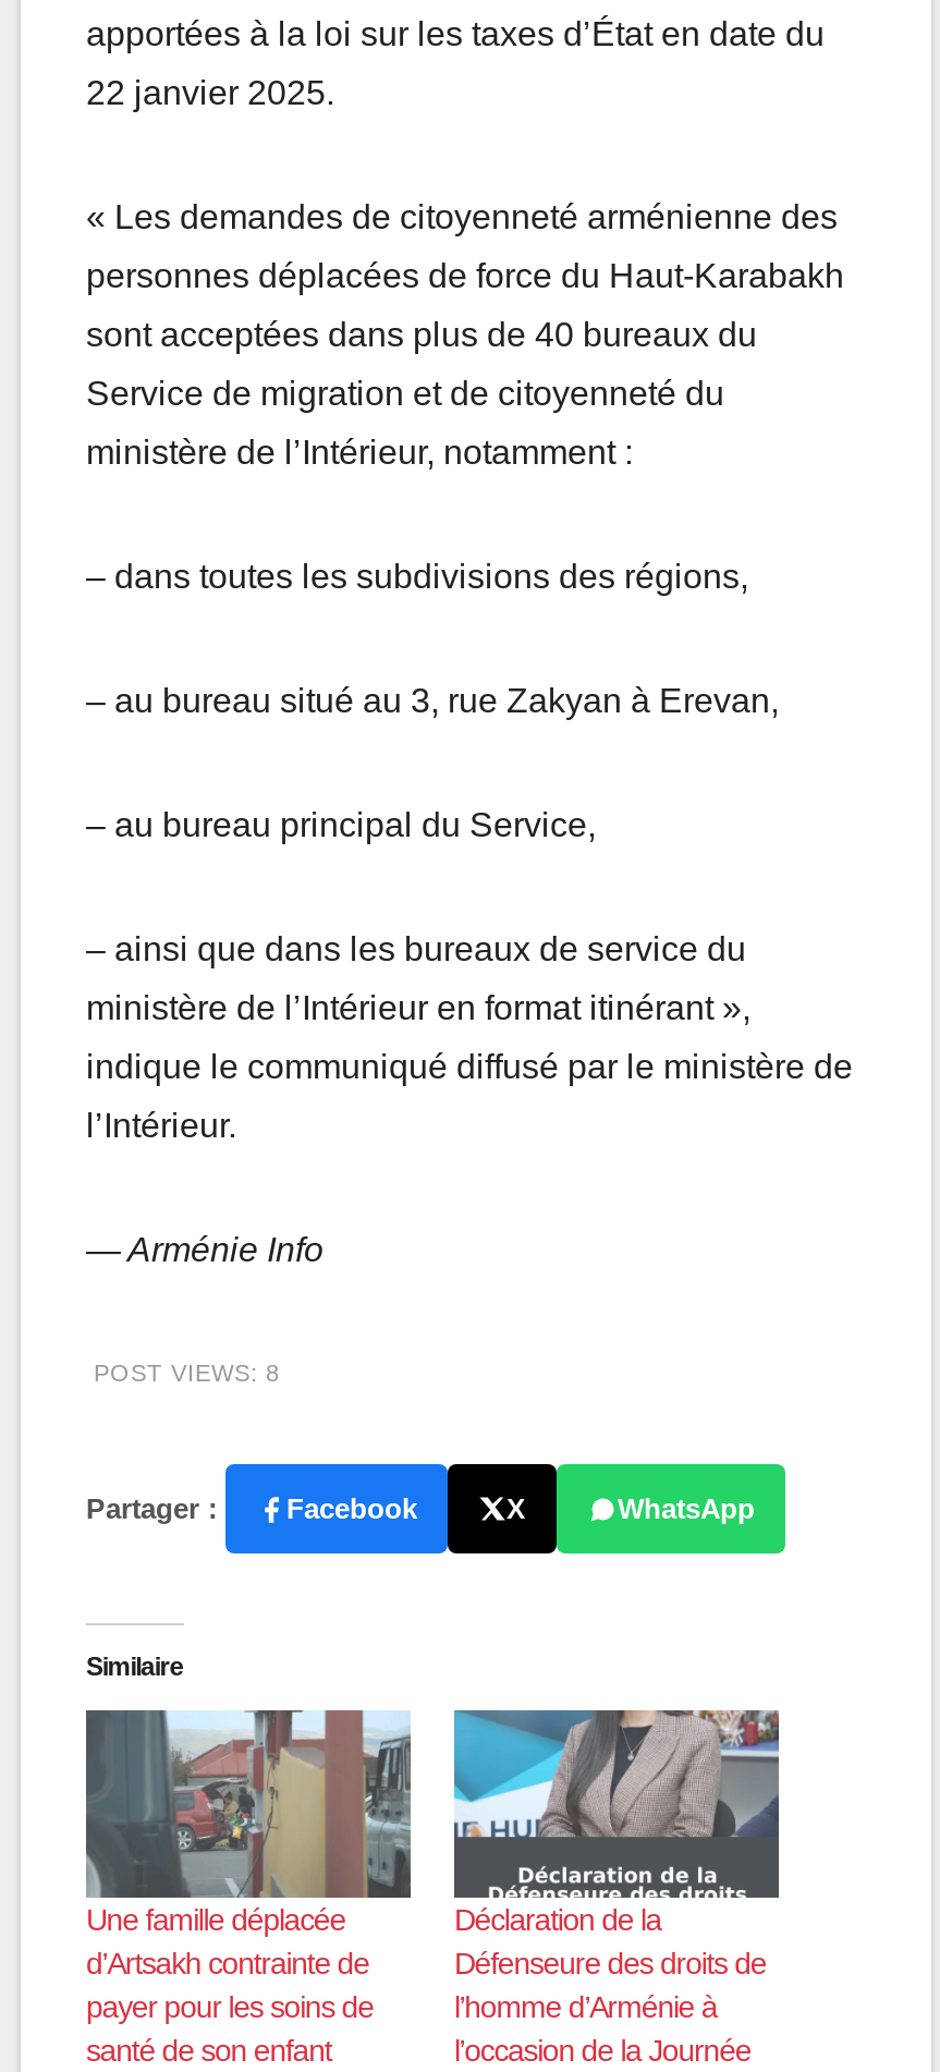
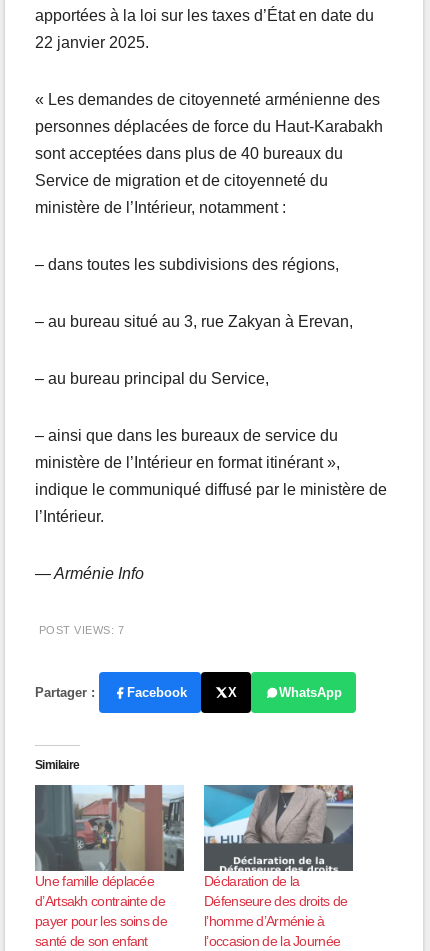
- POST VIEWS: 8
+ POST VIEWS: 7
